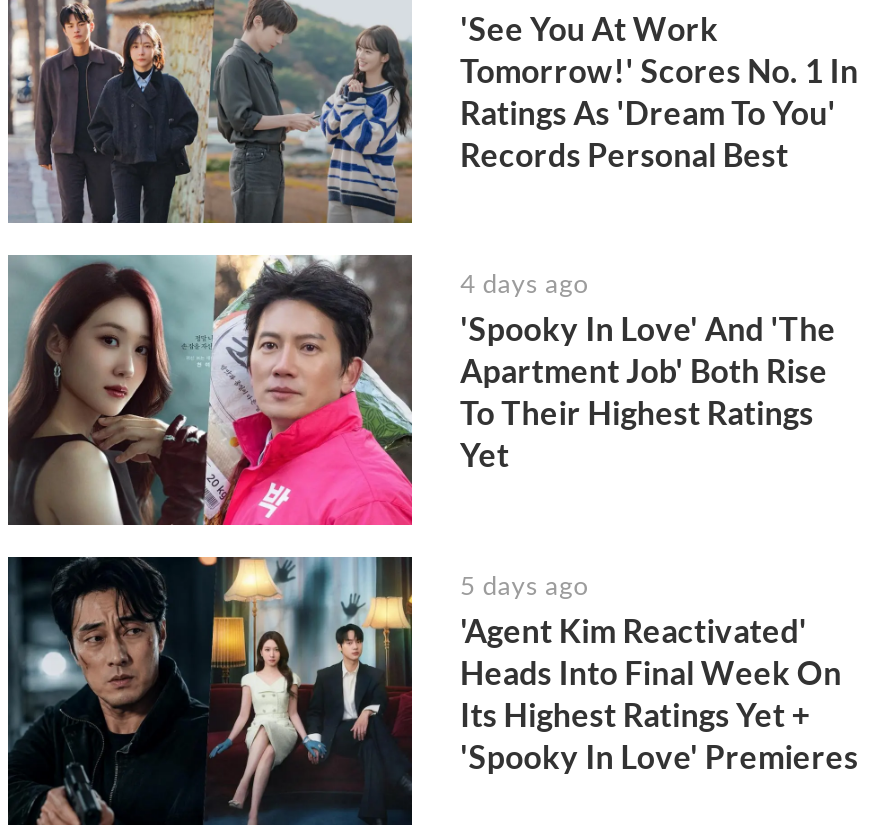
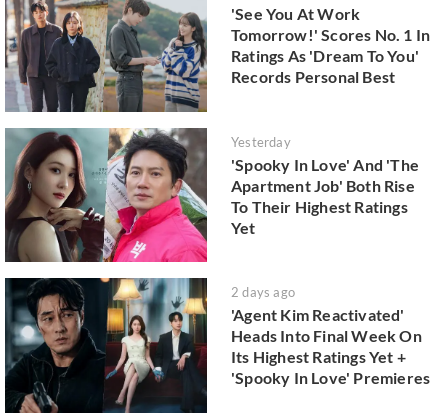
- 4 days ago
+ Yesterday

- 5 days ago
+ 2 days ago
